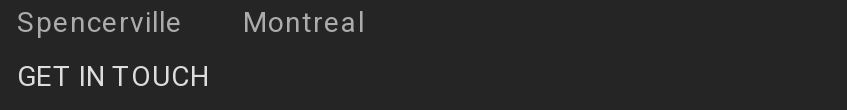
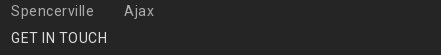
- Montreal
+ Ajax
